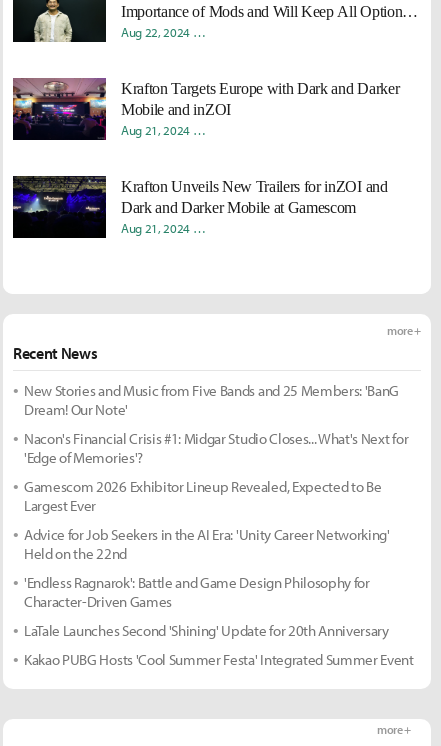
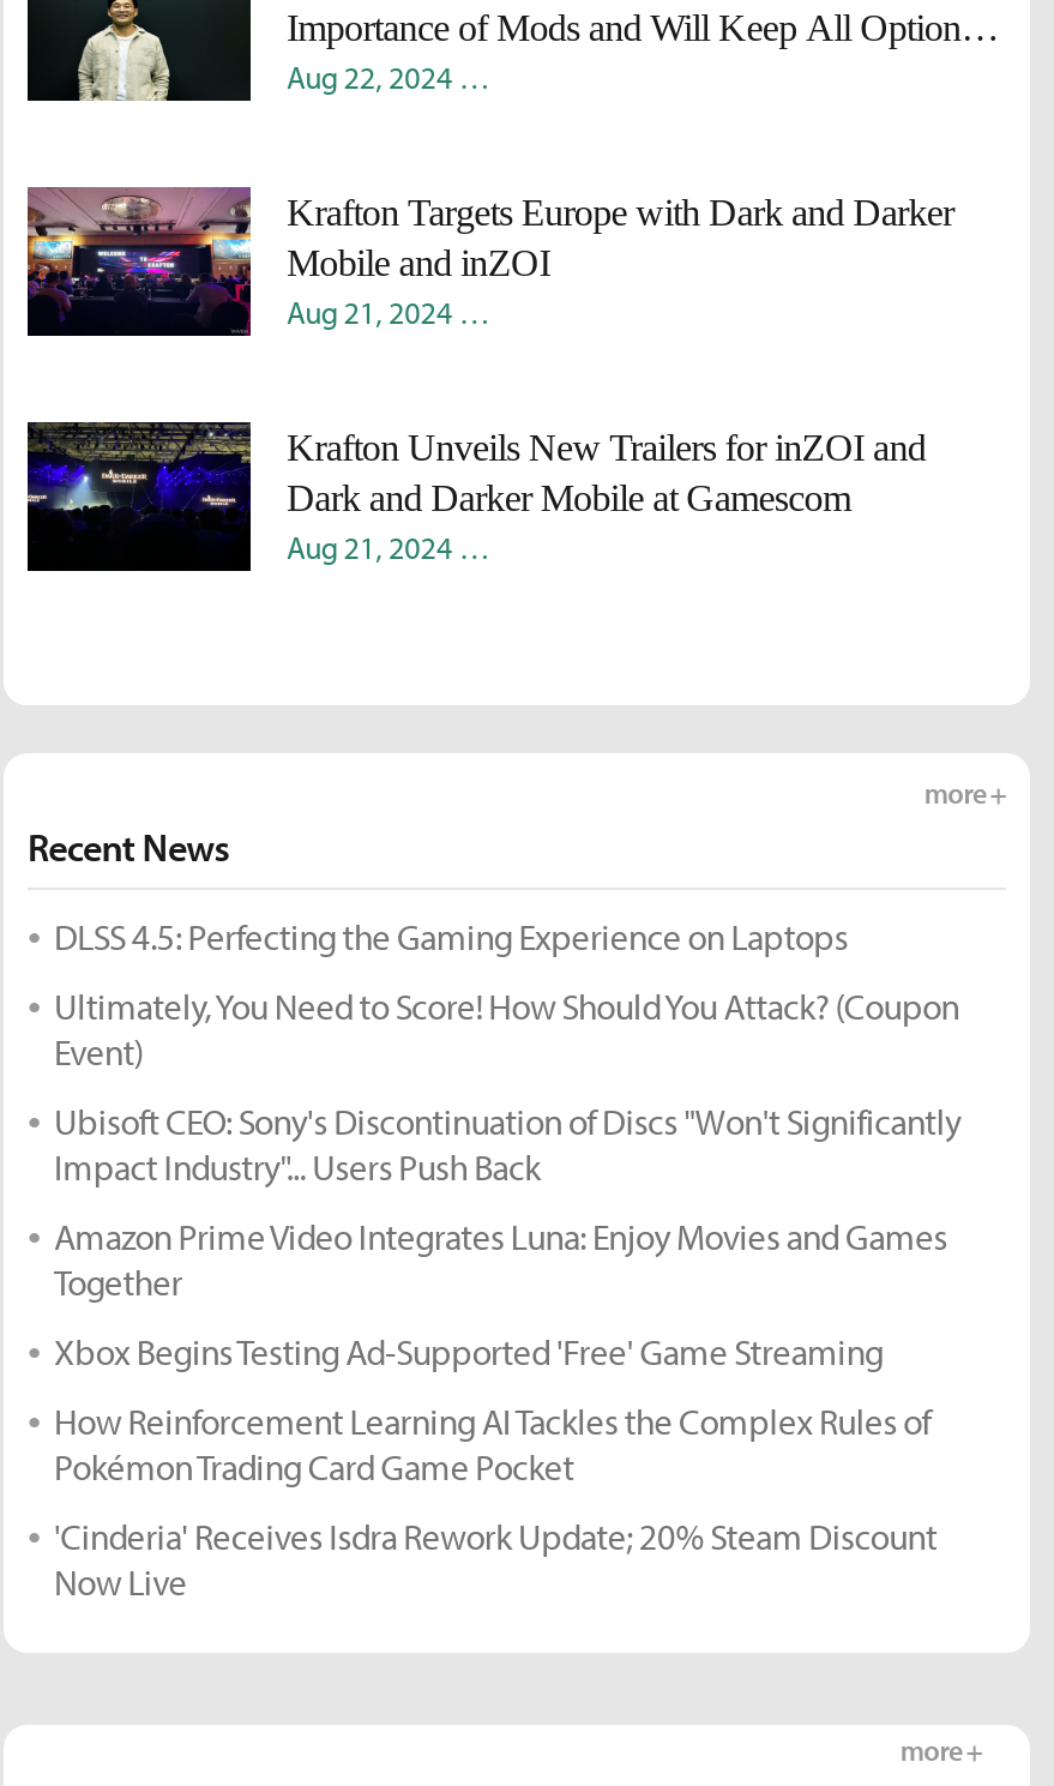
- New Stories and Music from Five Bands and 25 Members: 'BanG
- Dream! Our Note'
+ DLSS 4.5: Perfecting the Gaming Experience on Laptops

- Nacon's Financial Crisis #1: Midgar Studio Closes... What's Next for
- 'Edge of Memories'?
+ Ultimately, You Need to Score! How Should You Attack? (Coupon
+ Event)

- Gamescom 2026 Exhibitor Lineup Revealed, Expected to Be
- Largest Ever
+ Ubisoft CEO: Sony's Discontinuation of Discs "Won't Significantly
+ Impact Industry"... Users Push Back

- Advice for Job Seekers in the AI Era: 'Unity Career Networking'
- Held on the 22nd
+ Amazon Prime Video Integrates Luna: Enjoy Movies and Games
+ Together

- 'Endless Ragnarok': Battle and Game Design Philosophy for
- Character-Driven Games
+ Xbox Begins Testing Ad-Supported 'Free' Game Streaming

- LaTale Launches Second 'Shining' Update for 20th Anniversary
+ How Reinforcement Learning AI Tackles the Complex Rules of
+ Pokémon Trading Card Game Pocket

- Kakao PUBG Hosts 'Cool Summer Festa' Integrated Summer Event
+ 'Cinderia' Receives Isdra Rework Update; 20% Steam Discount
+ Now Live
